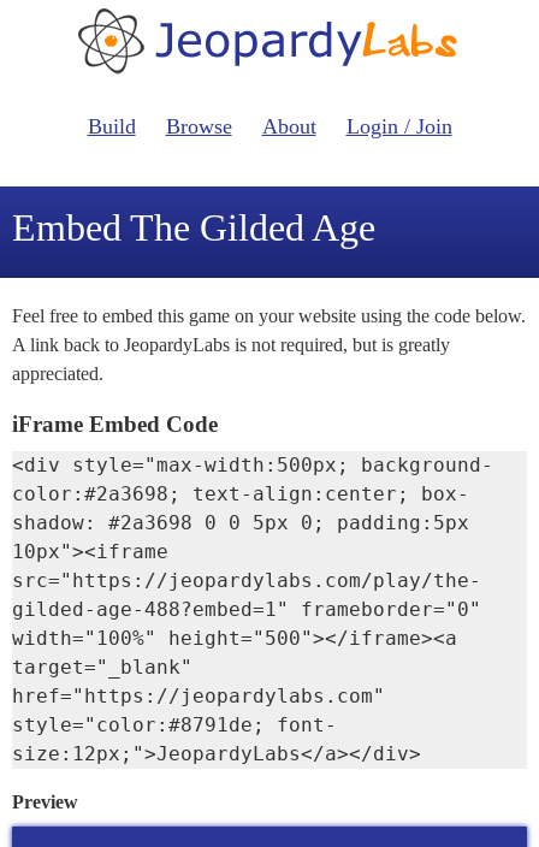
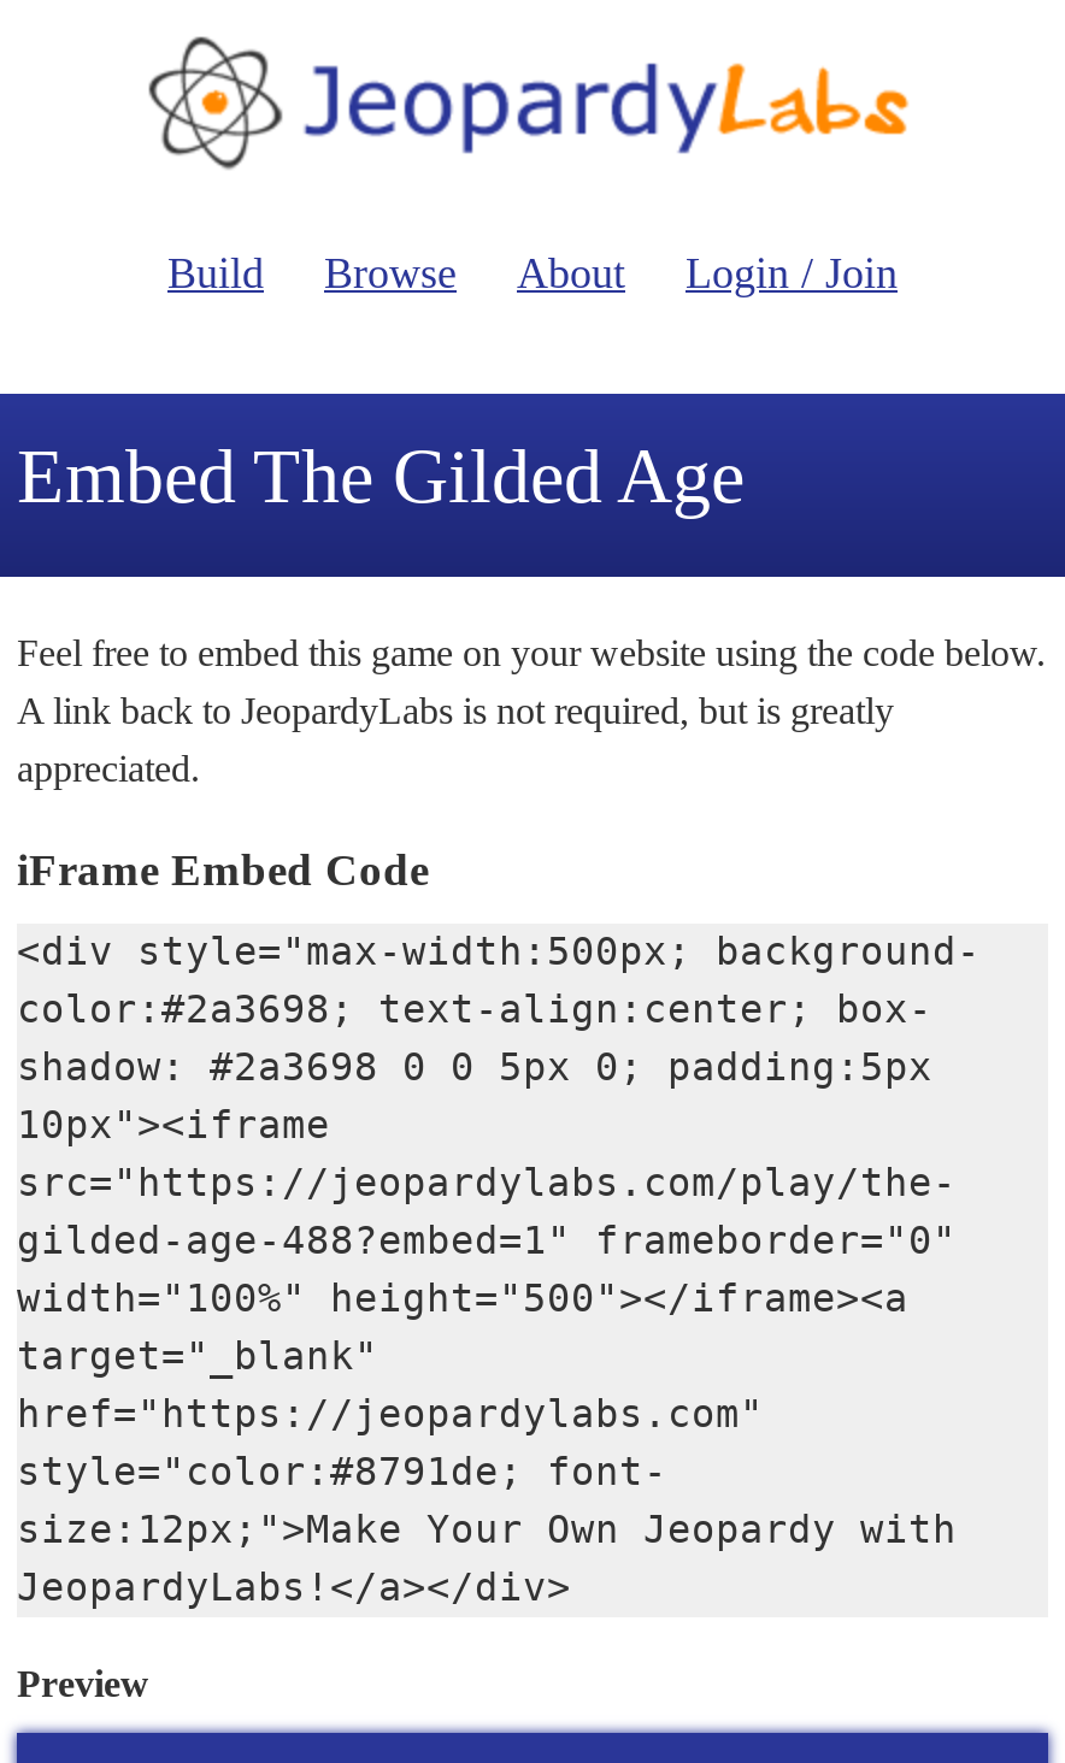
- size:12px;">JeopardyLabs</a></div>
+ size:12px;">Make Your Own Jeopardy with
+ JeopardyLabs!</a></div>
